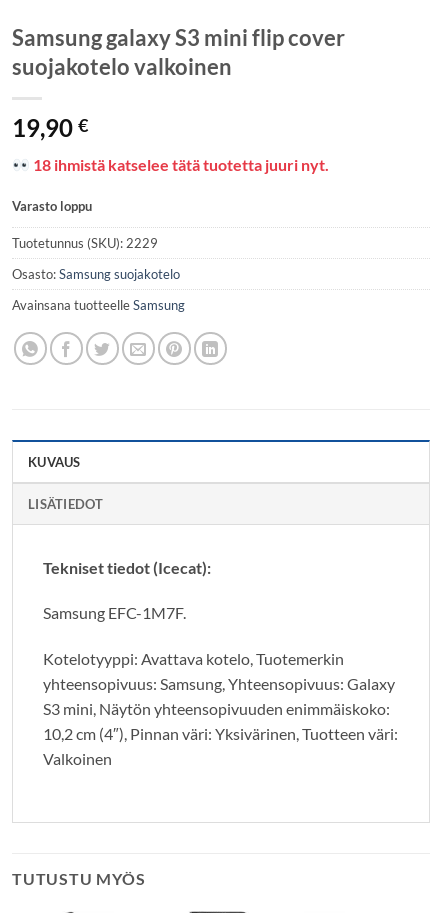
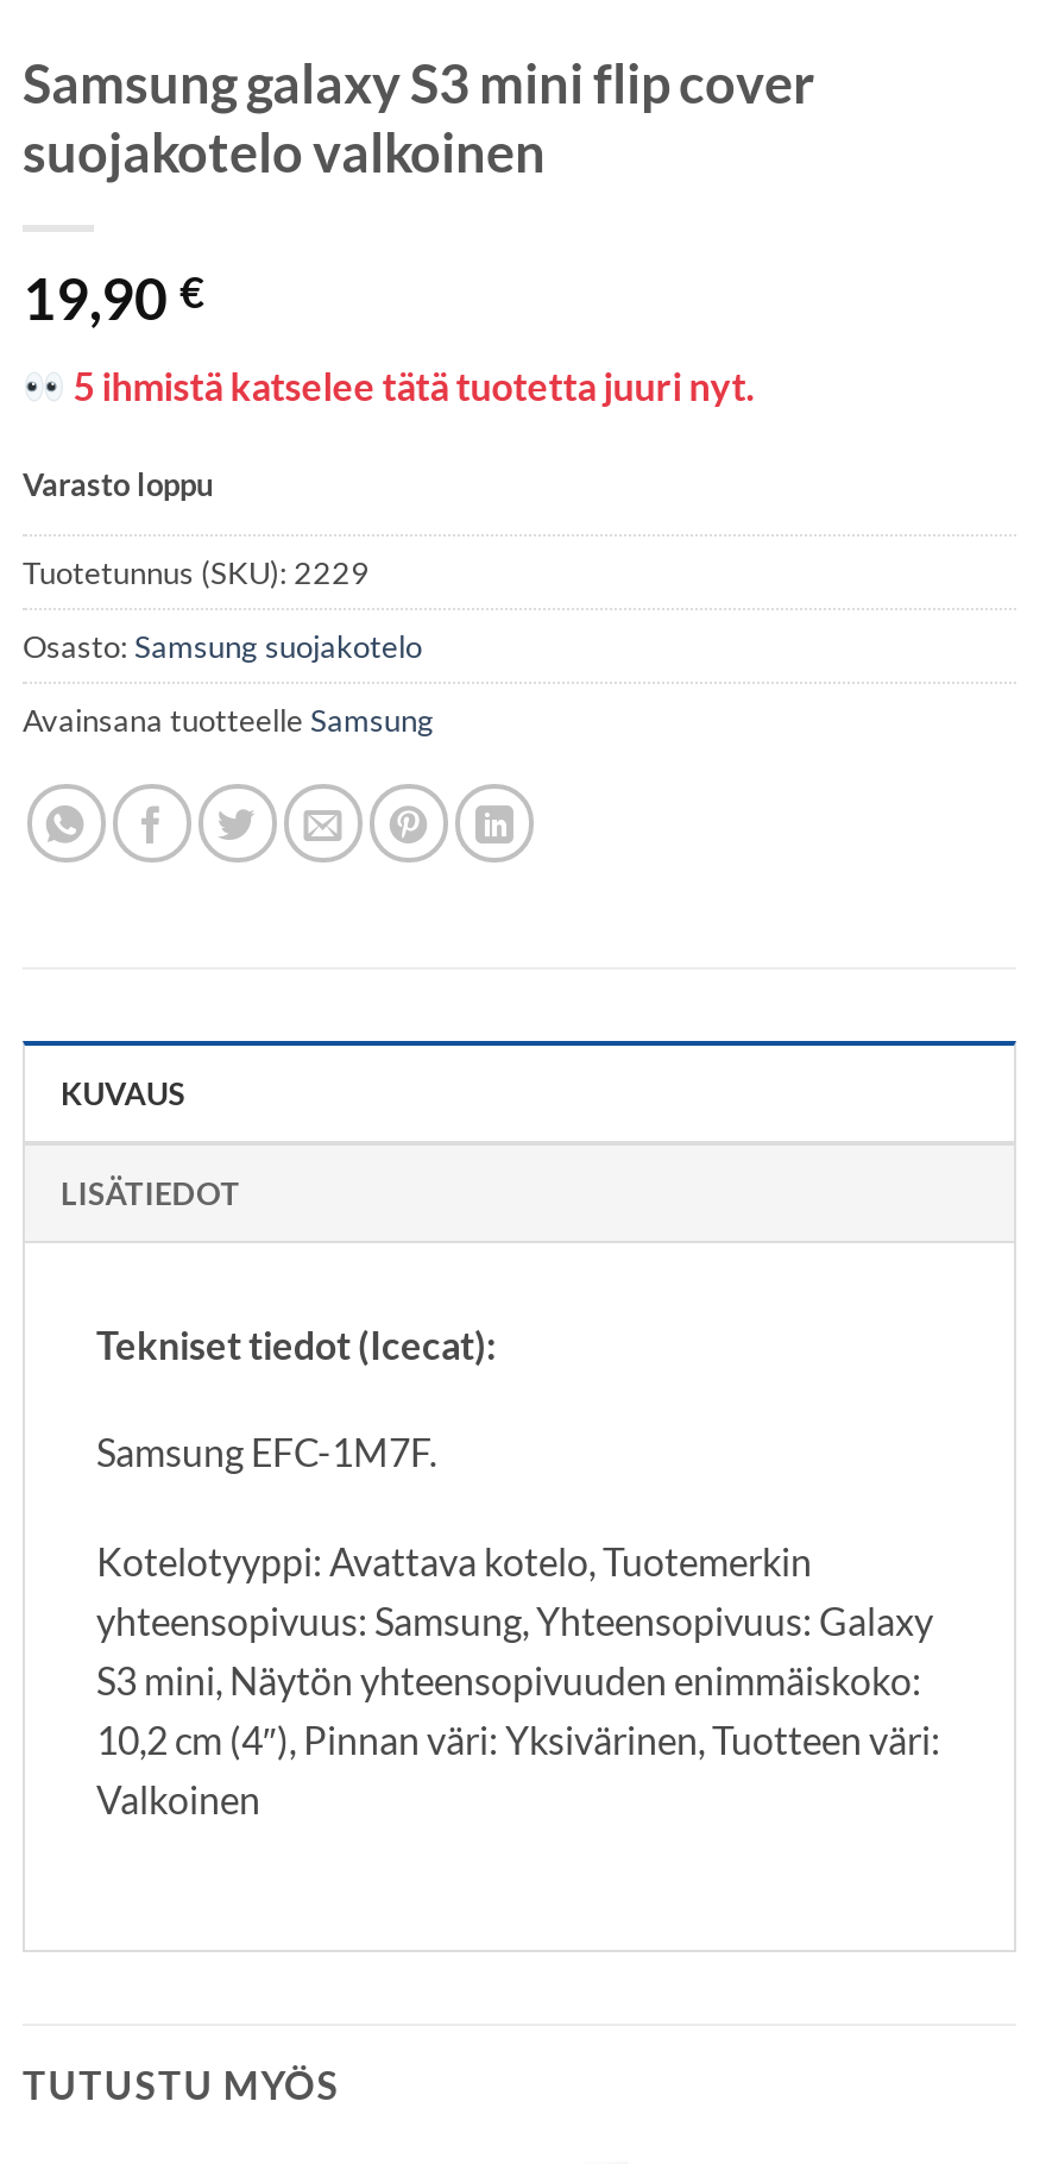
- 18 ihmistä katselee tätä tuotetta juuri nyt.
+ 5 ihmistä katselee tätä tuotetta juuri nyt.
